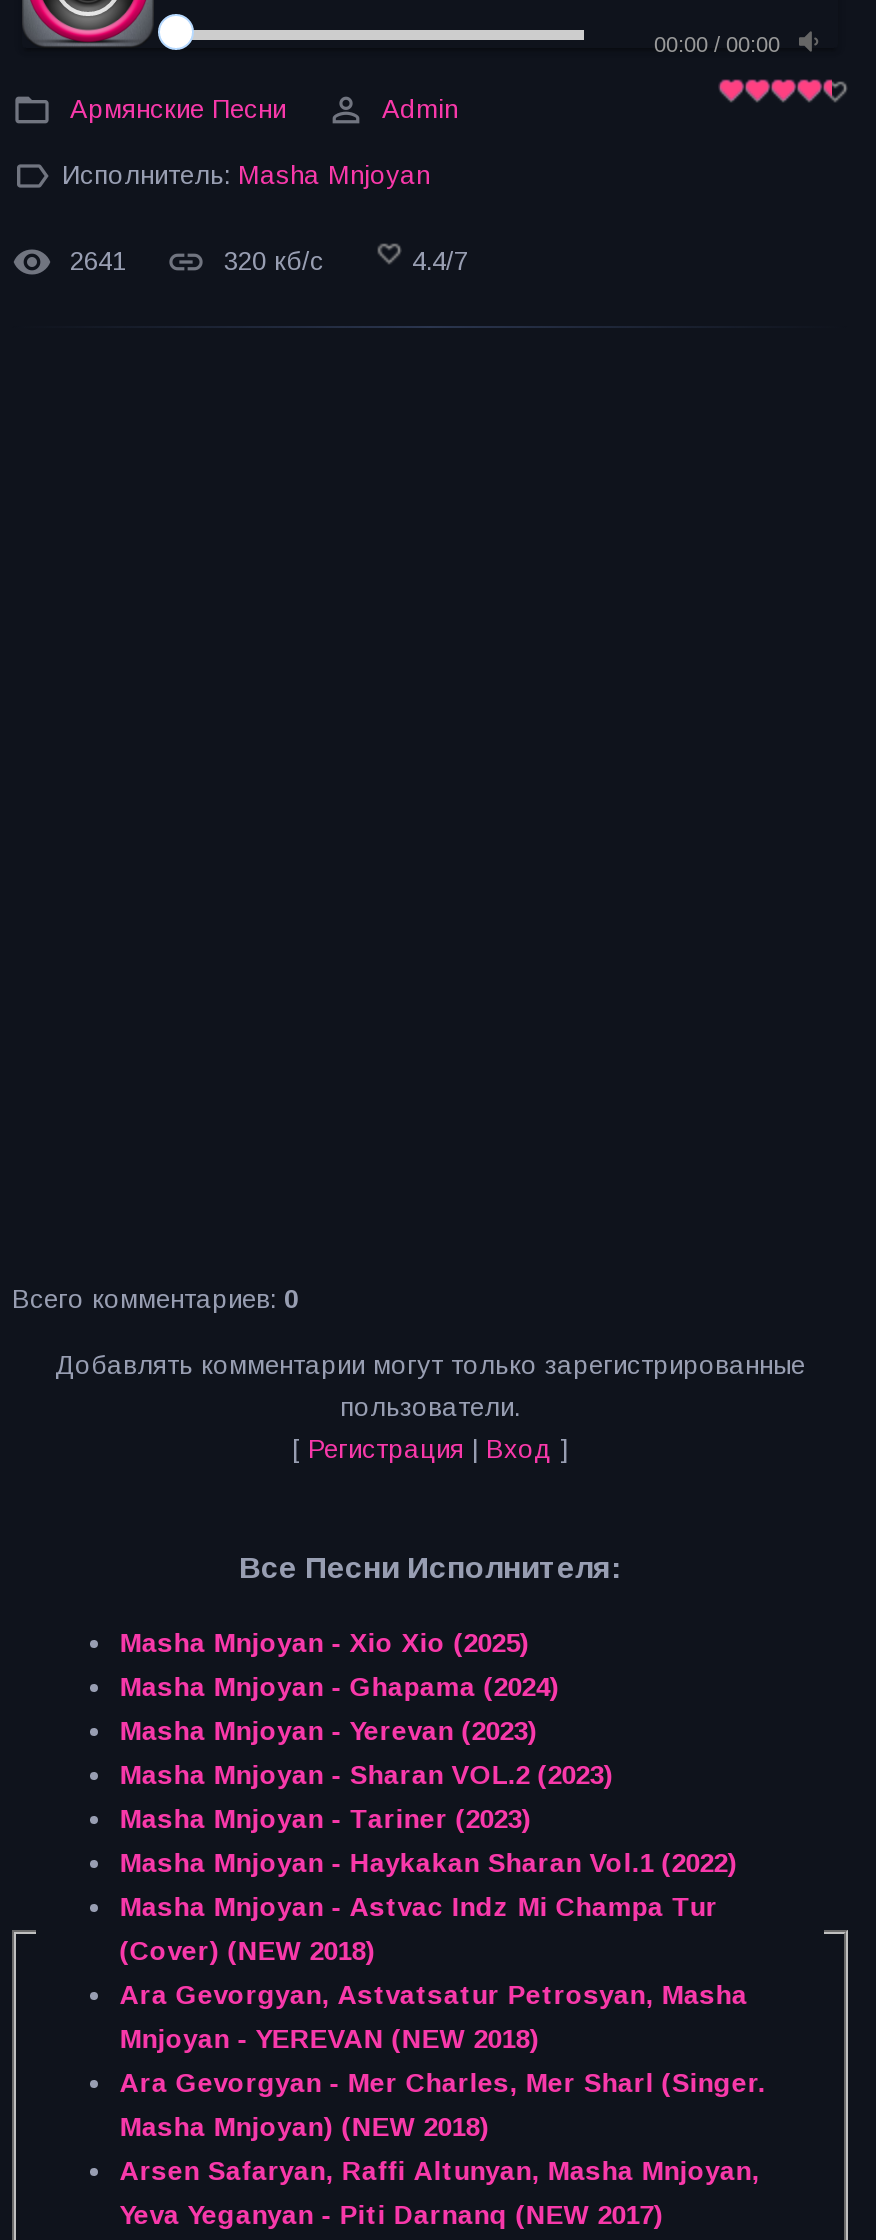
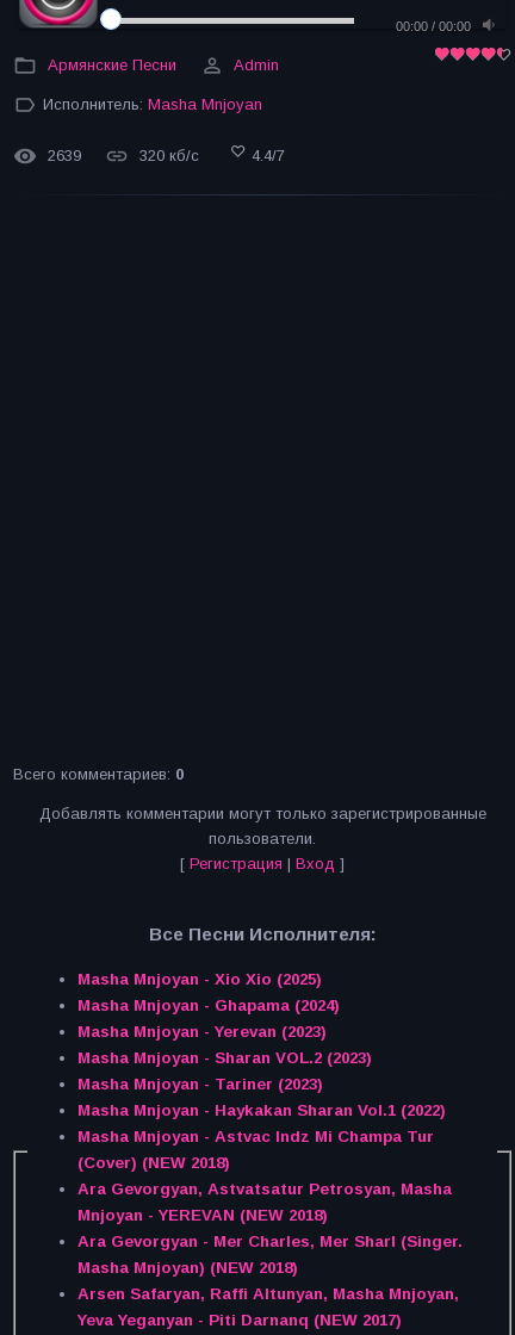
- 2641
+ 2639
